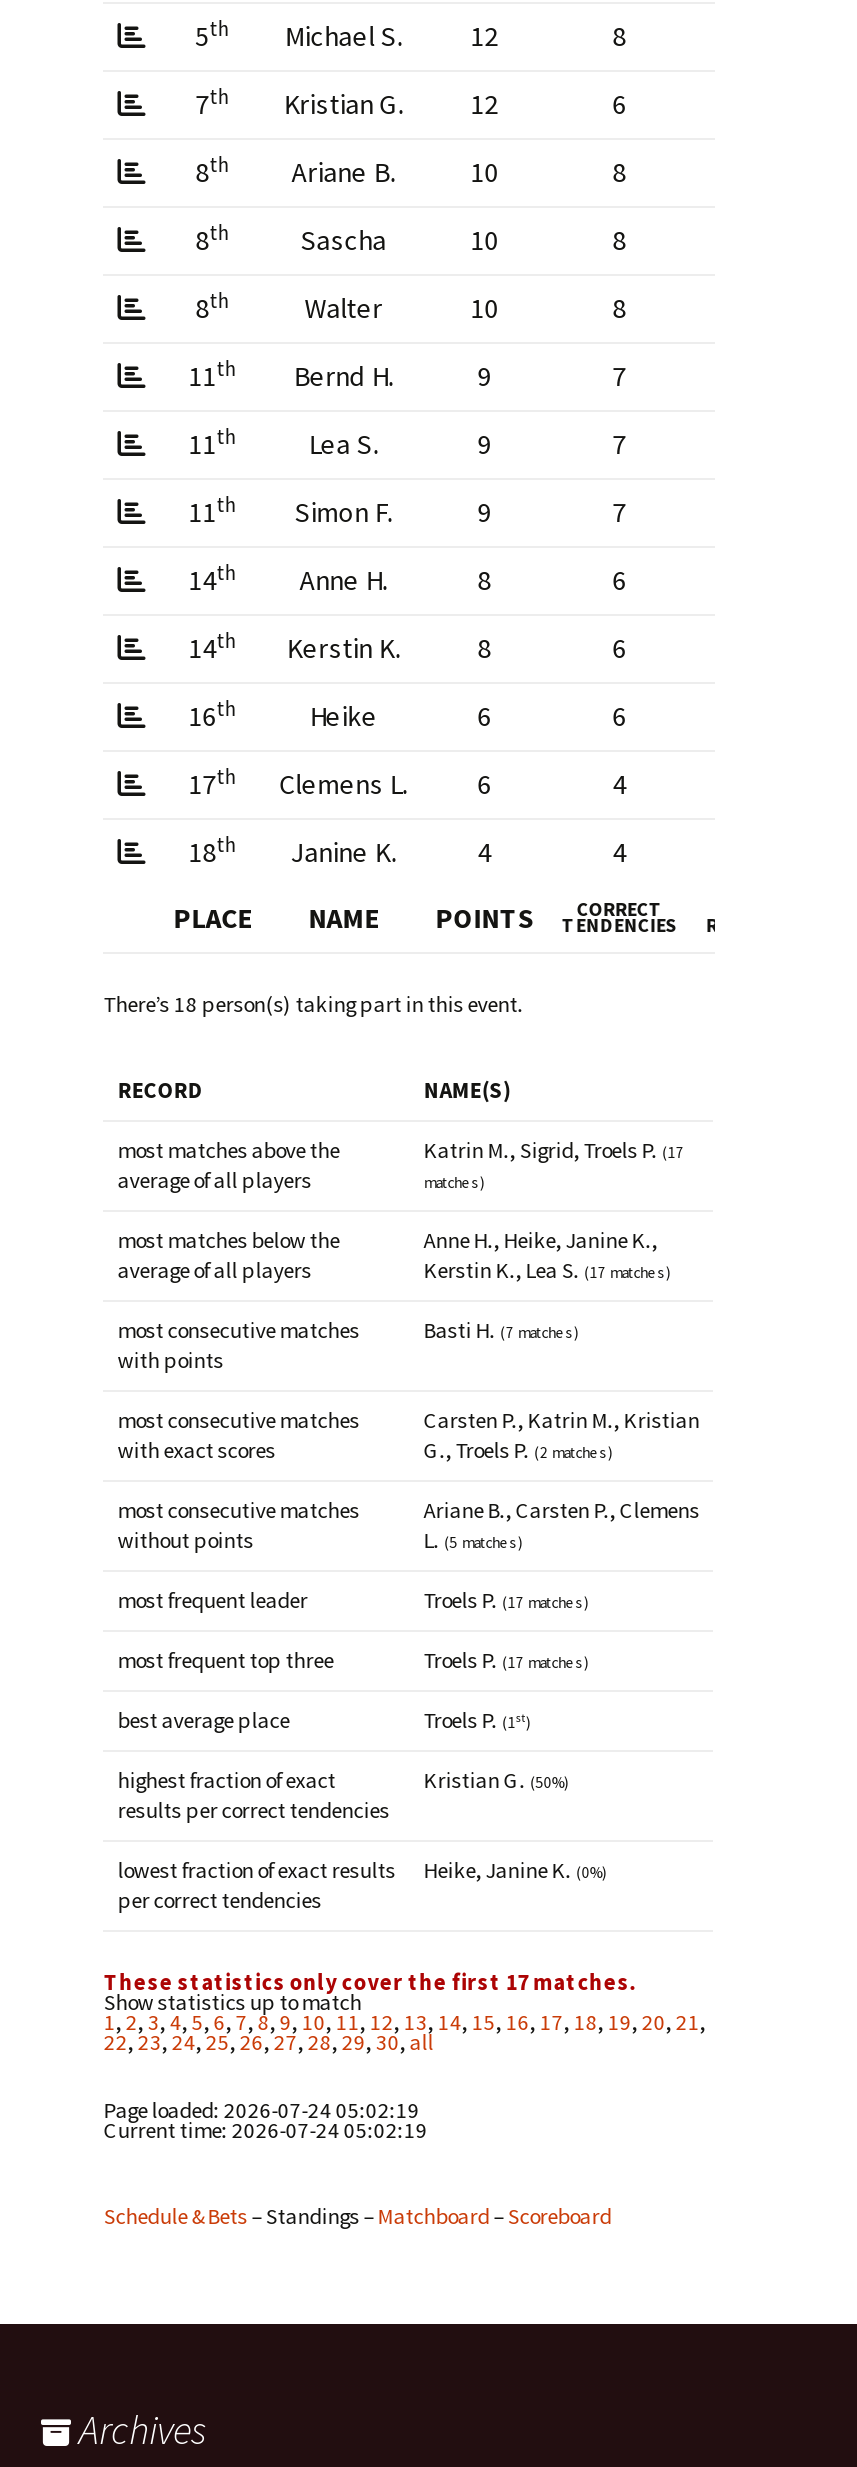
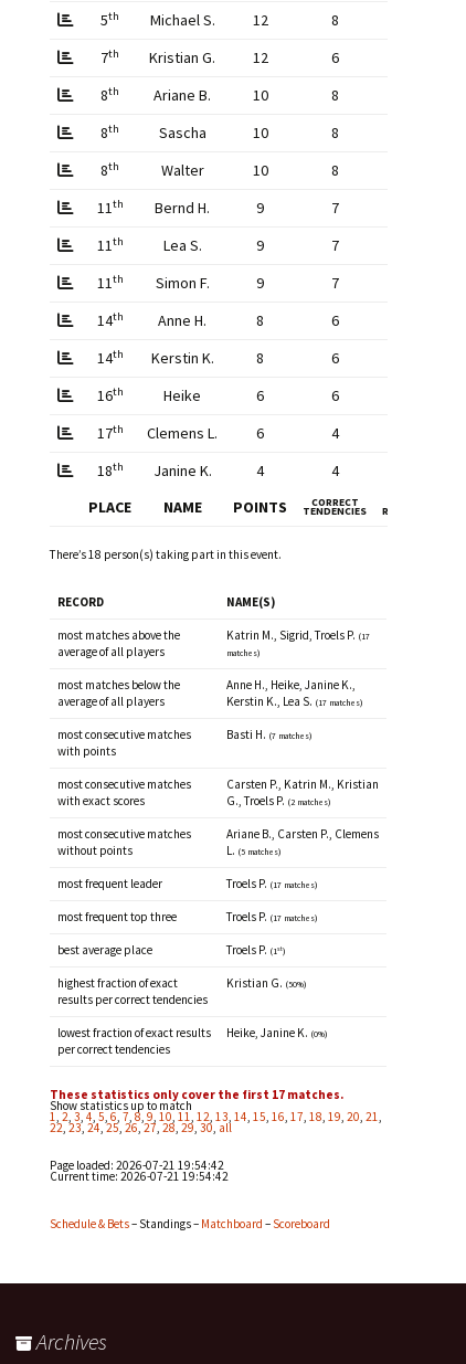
- Page loaded: 2026-07-24 05:02:19
+ Page loaded: 2026-07-21 19:54:42

- Current time:2026-07-24 05:02:19
+ Current time:2026-07-21 19:54:42
